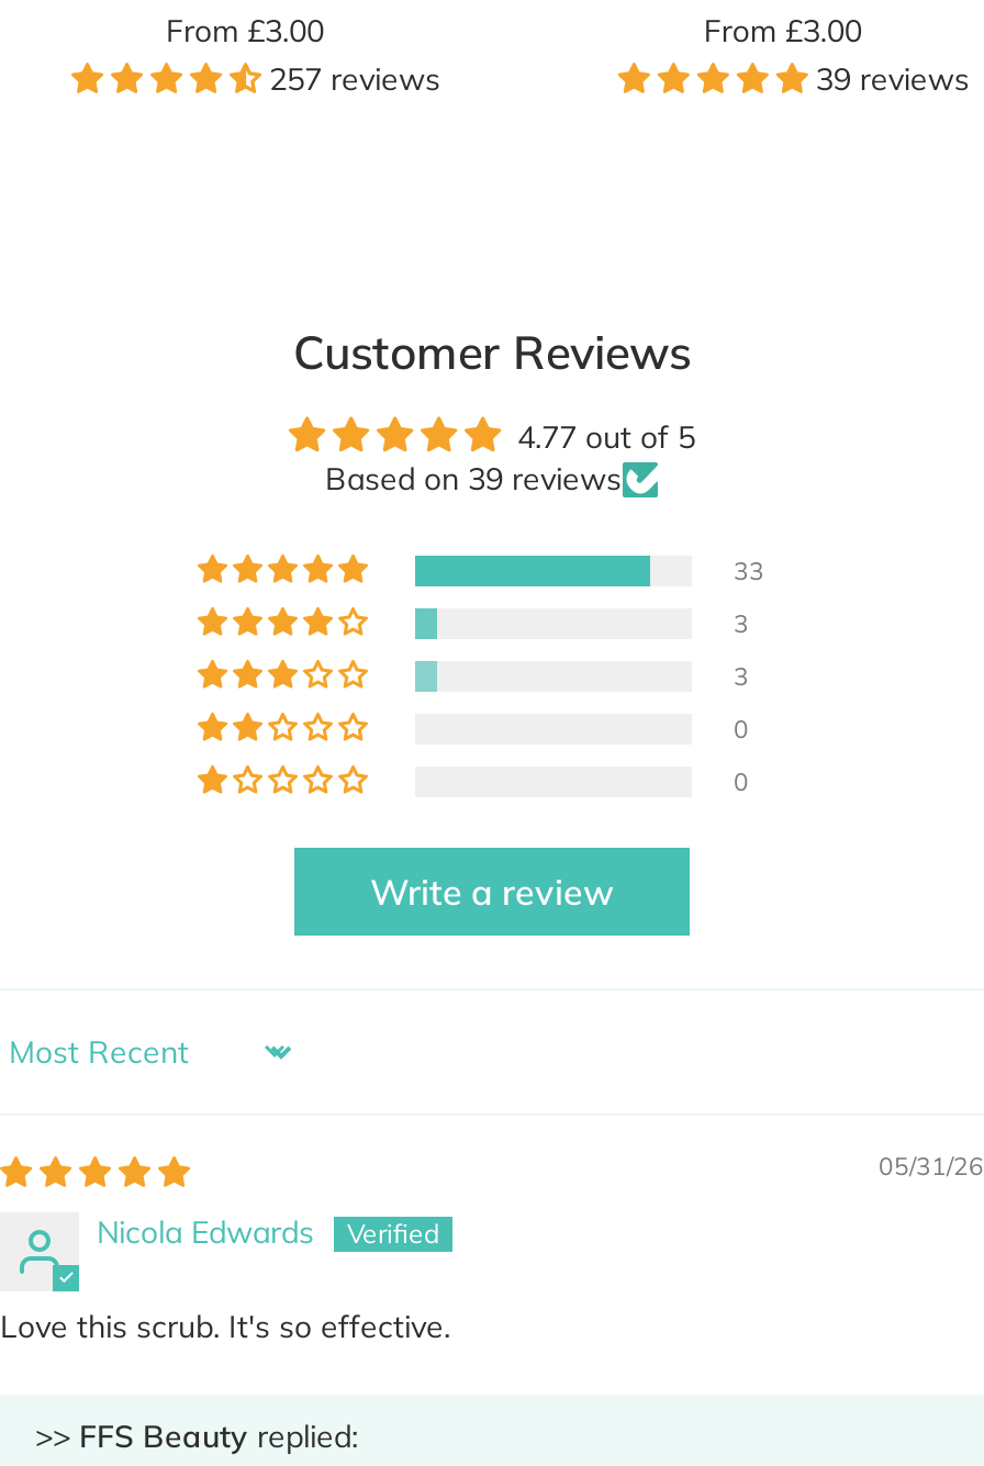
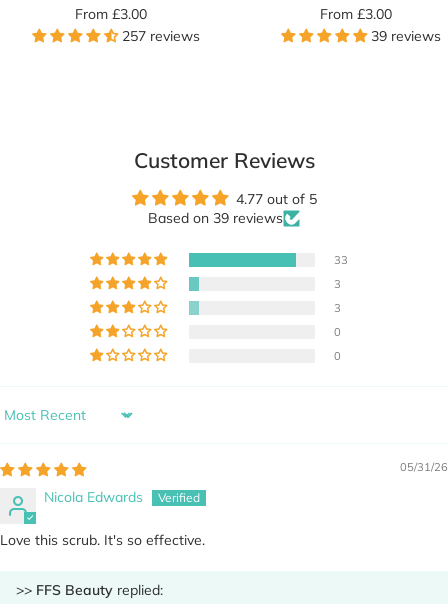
- Write a review
